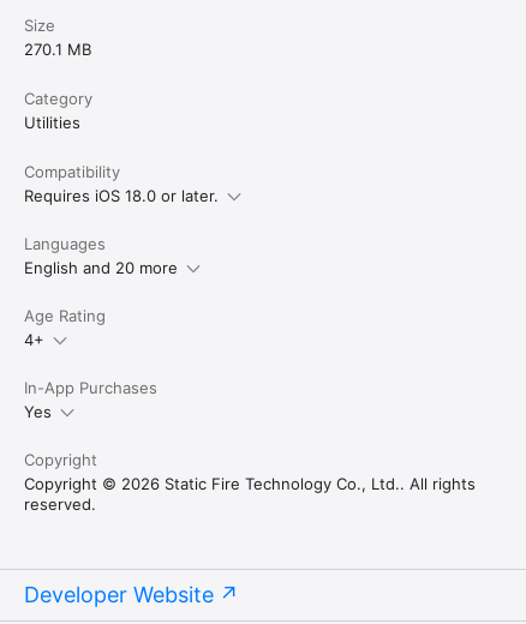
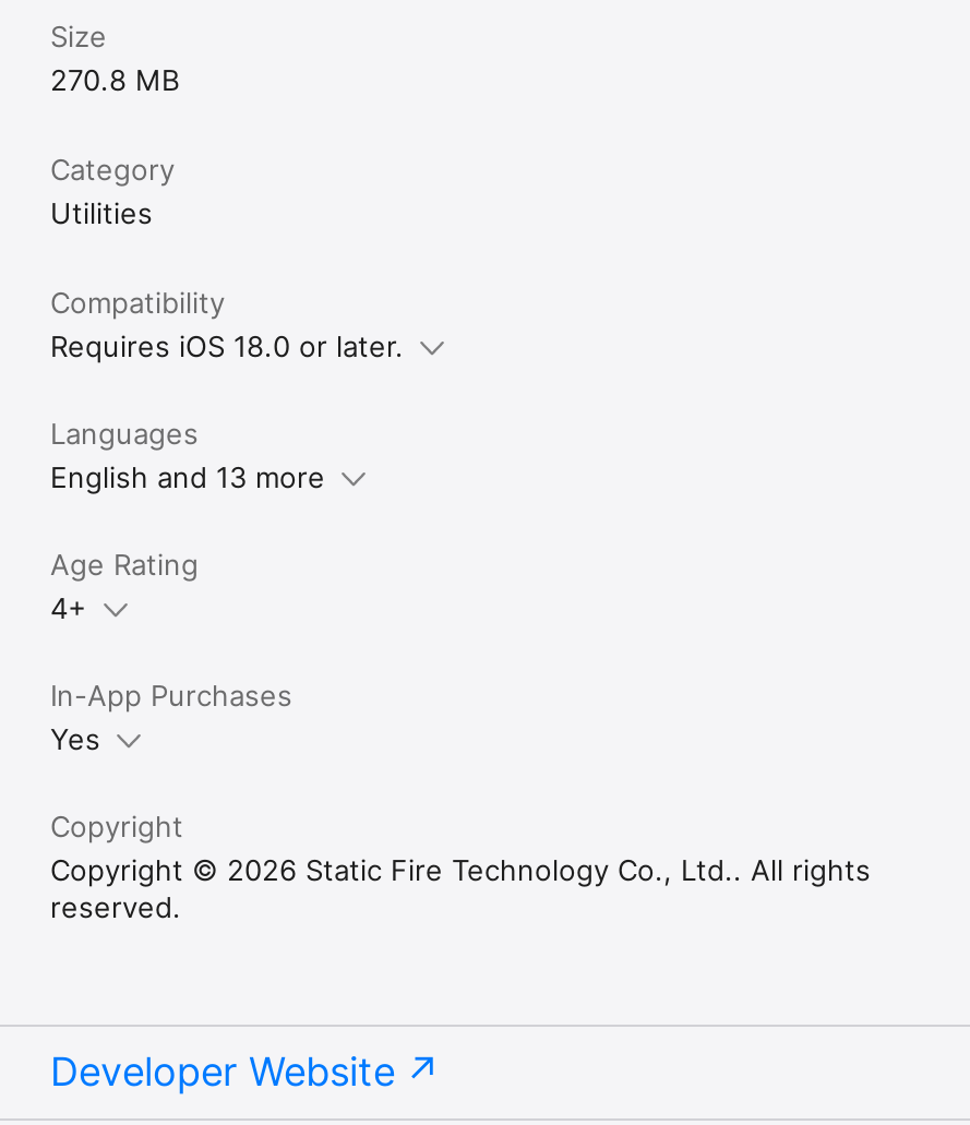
- 270.1 MB
+ 270.8 MB

- English and 20 more
+ English and 13 more
